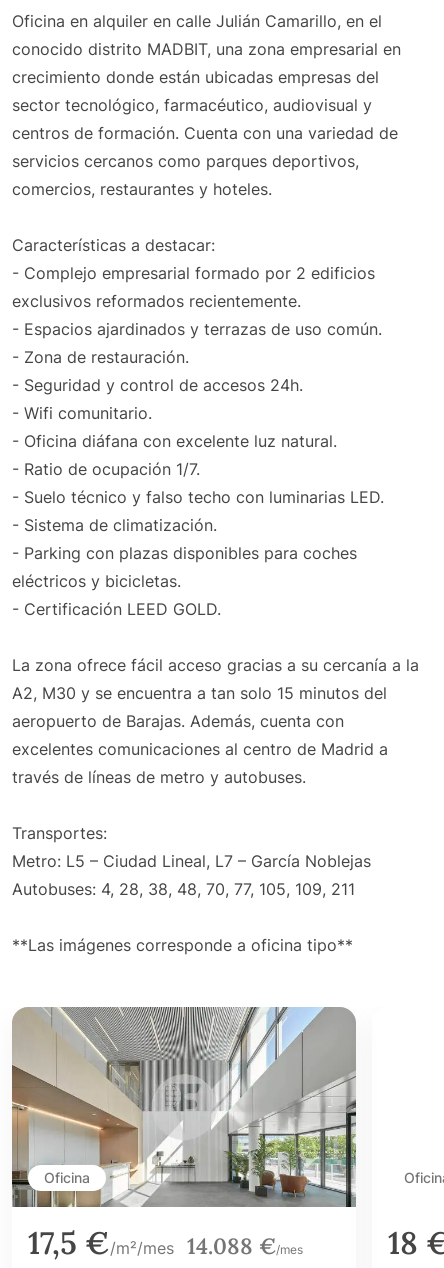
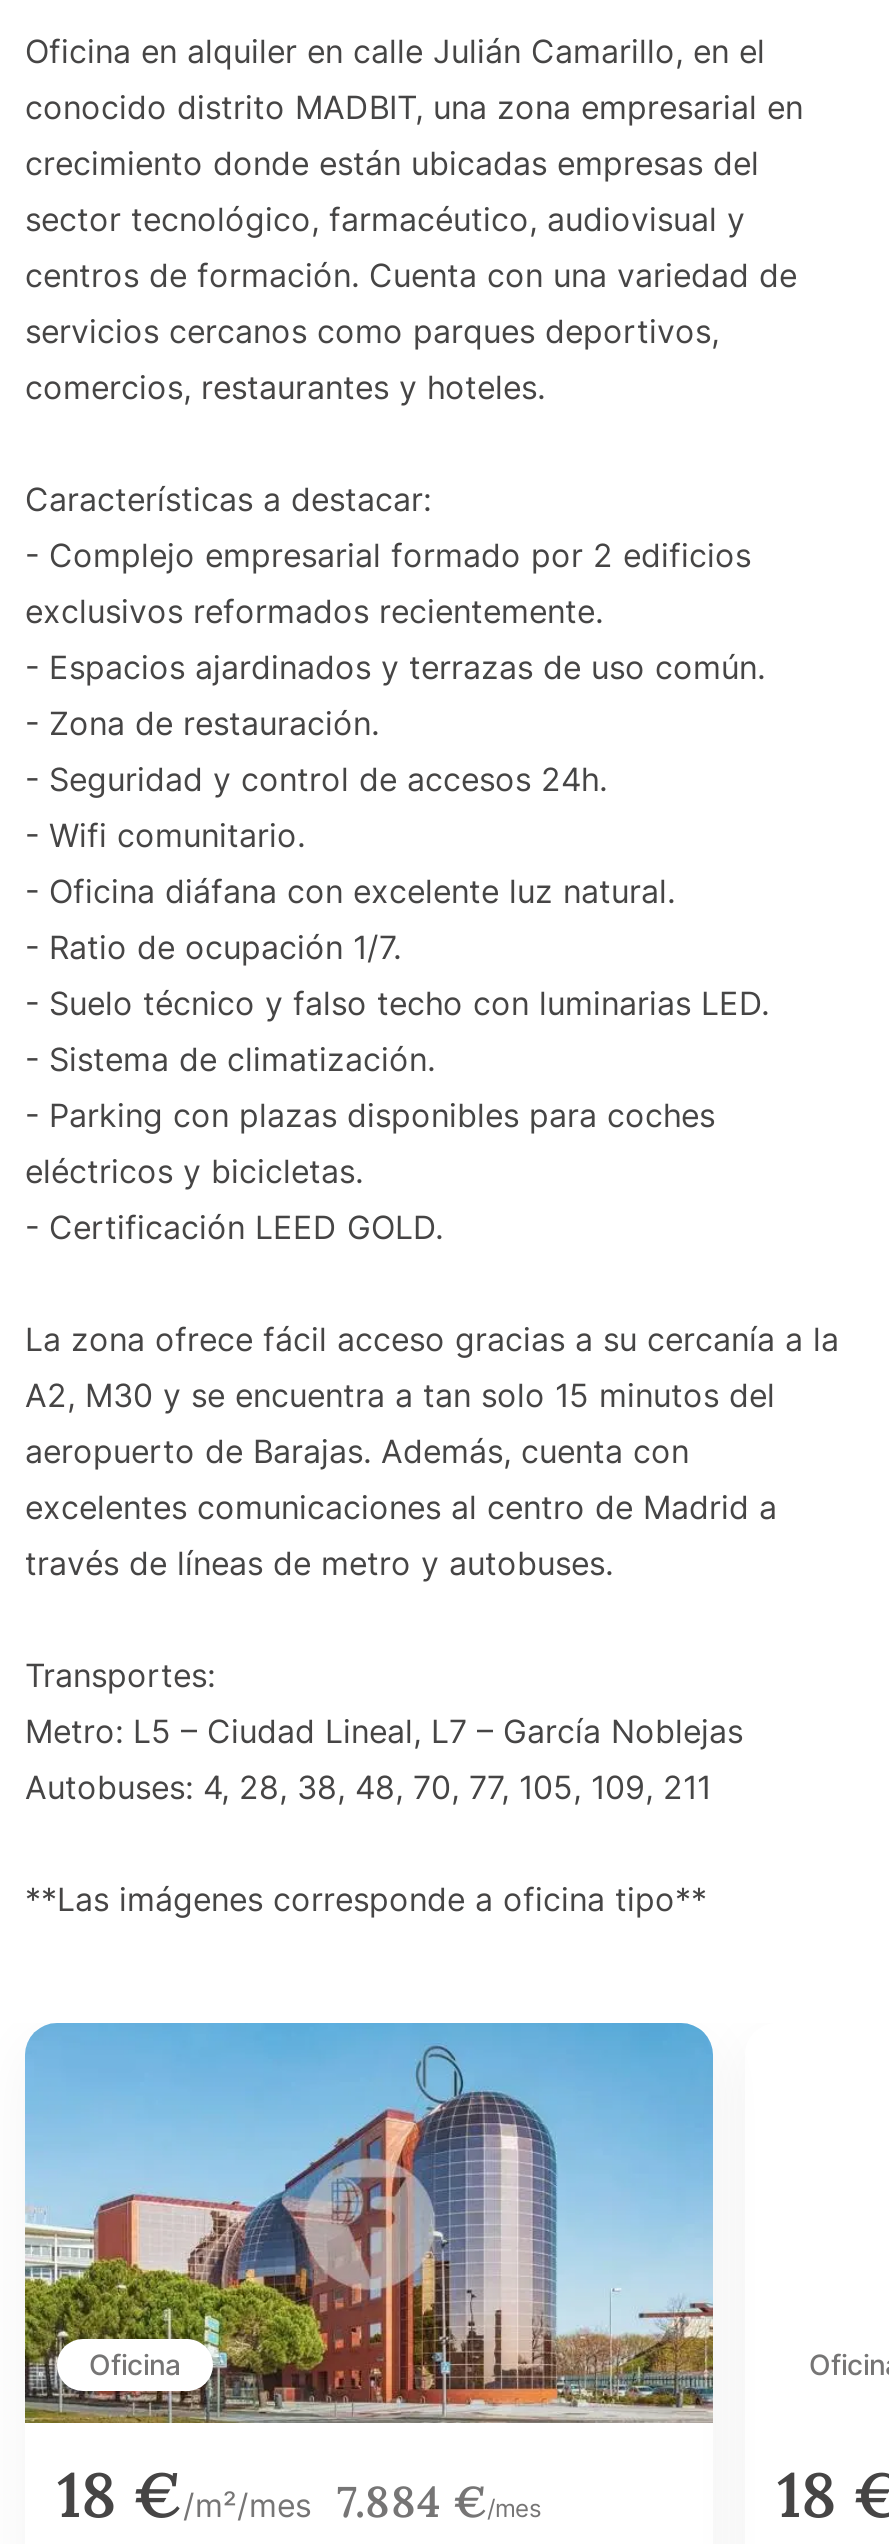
- [image]
- 17,5 €/m²/mes 14.088 €/mes
+ [image]
+ 18 €/m²/mes 7.884 €/mes
